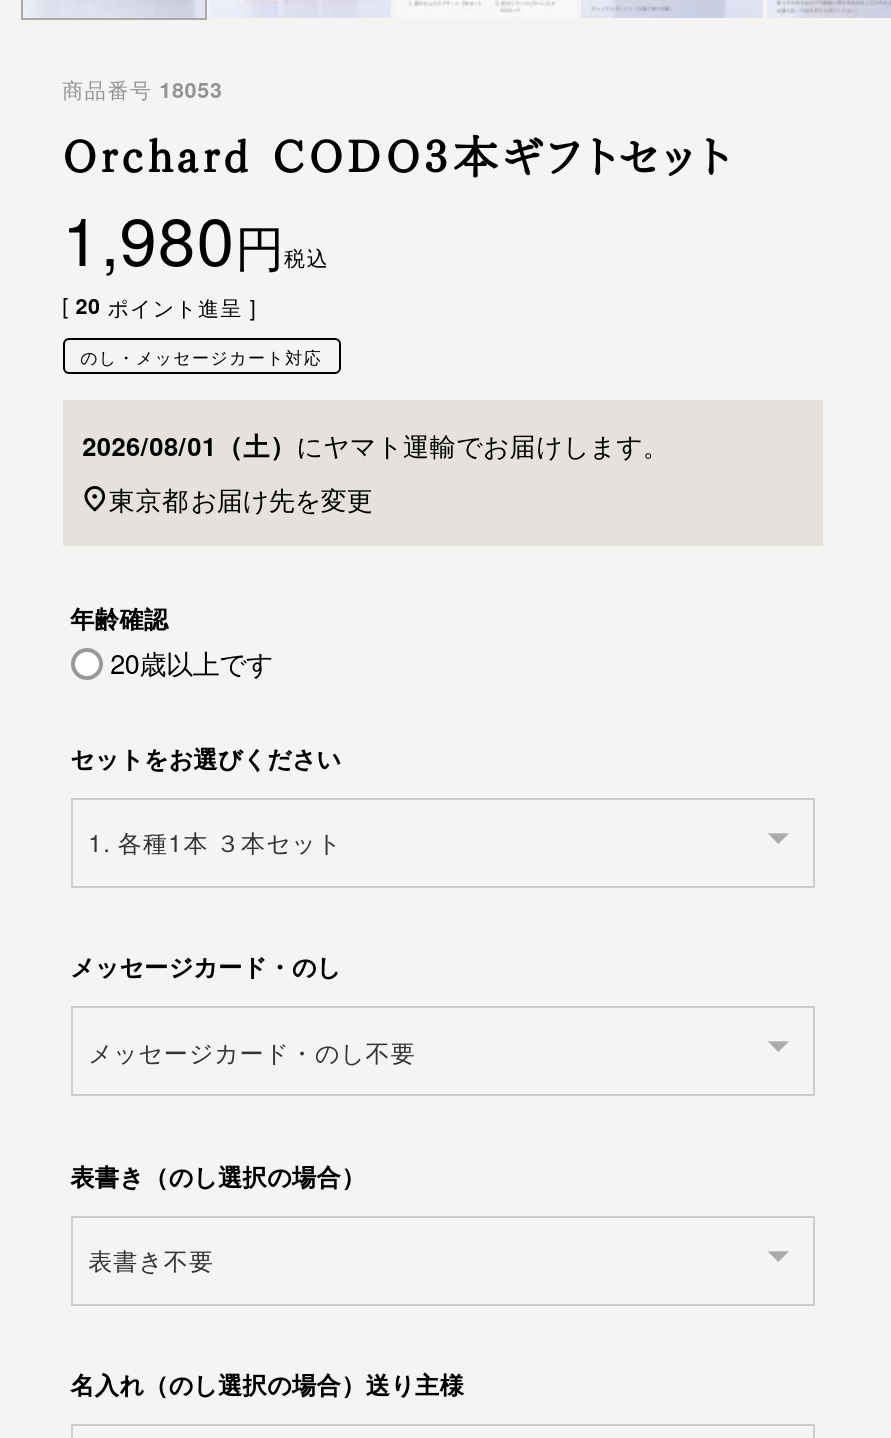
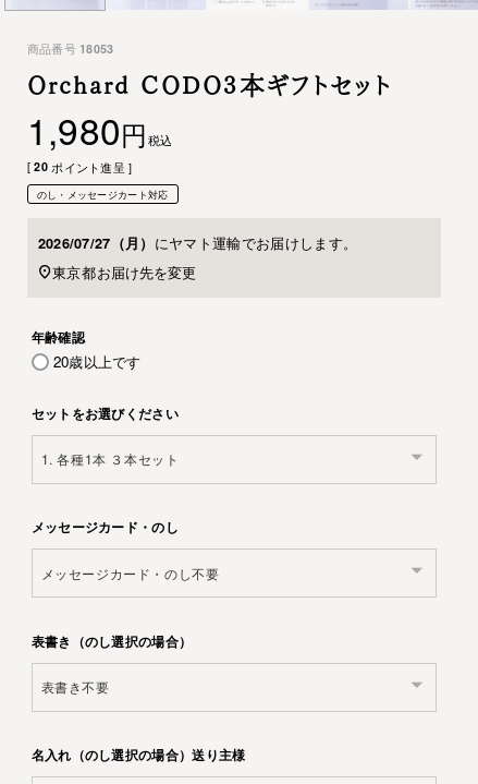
- 2026/08/01（土）にヤマト運輸でお届けします。
+ 2026/07/27（月）にヤマト運輸でお届けします。
